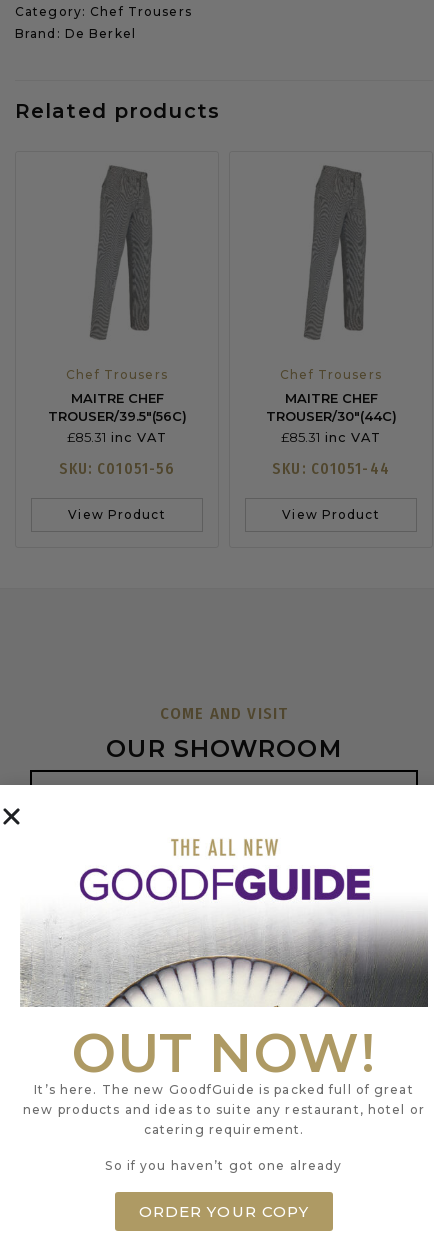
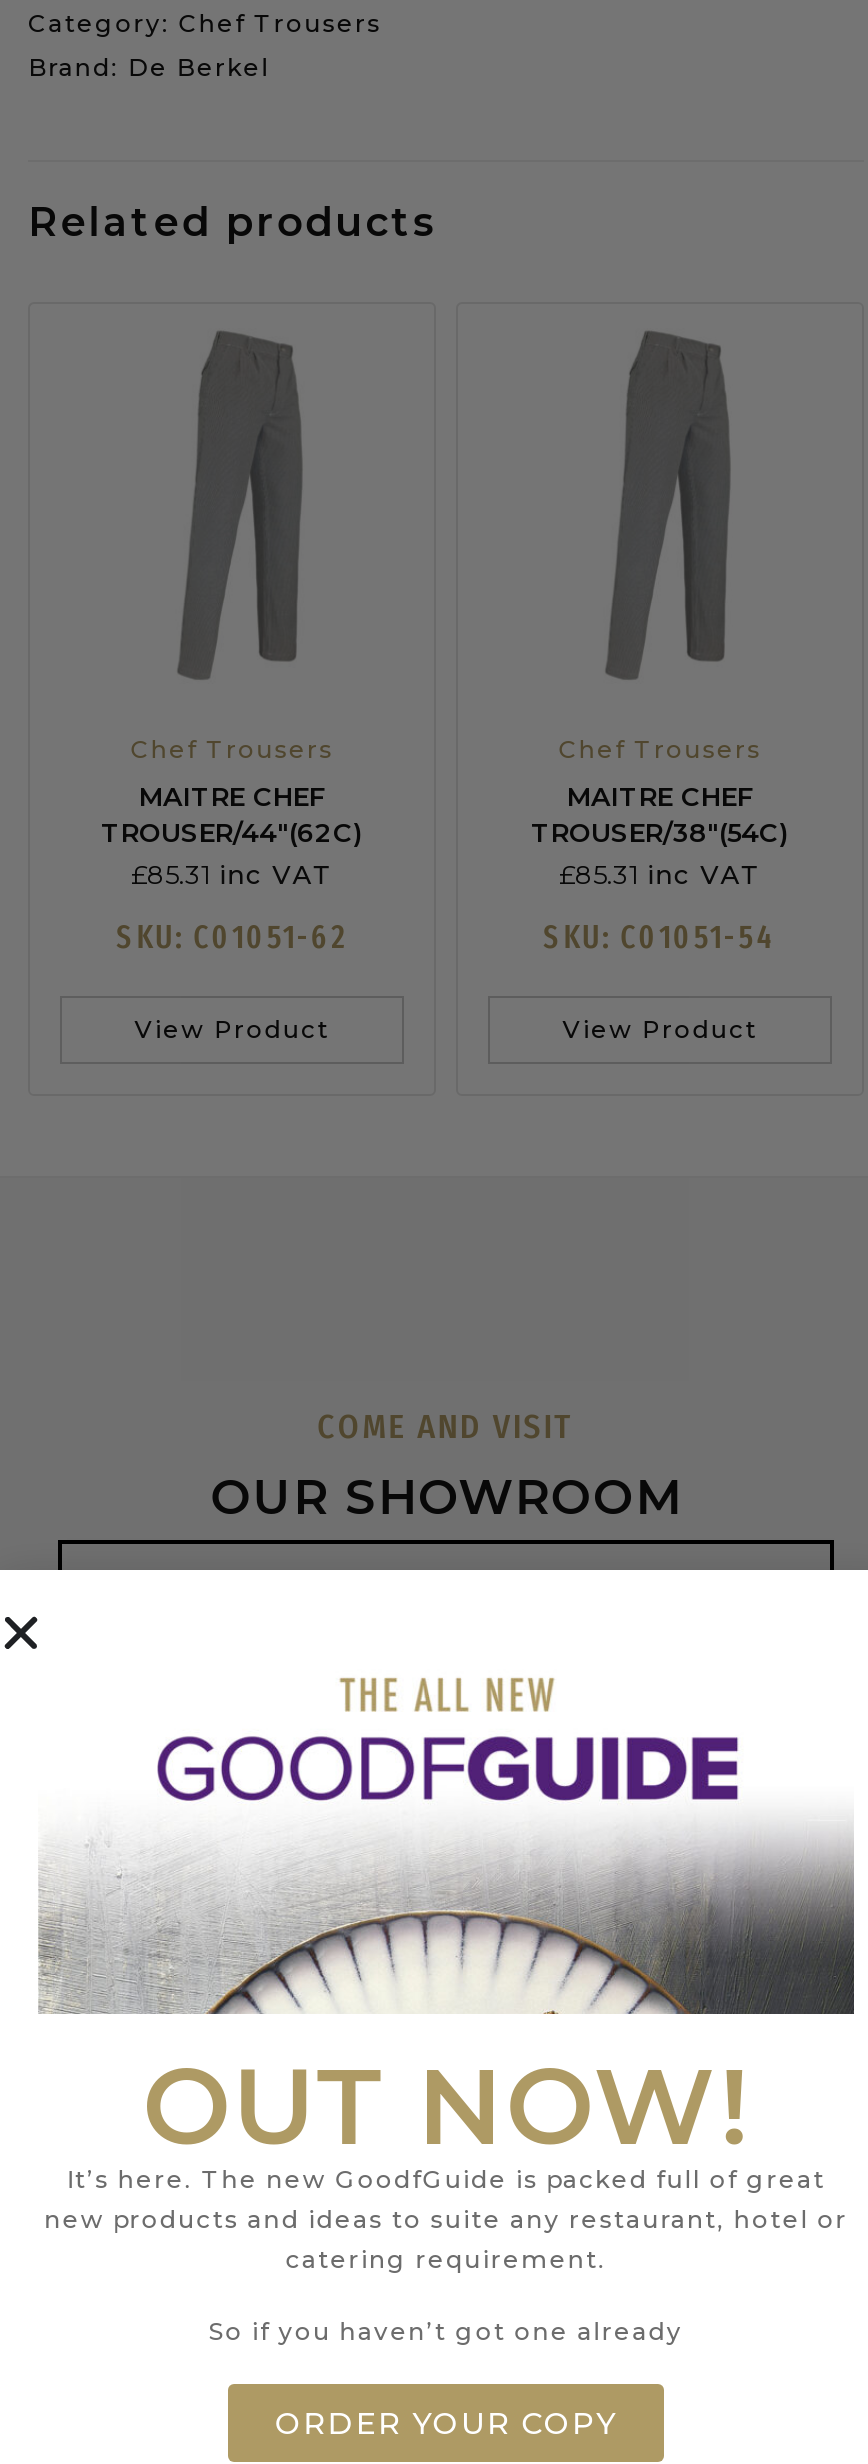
- TROUSER/39.5″(56C)
+ TROUSER/44″(62C)

- TROUSER/30″(44C)
+ TROUSER/38″(54C)

- SKU: C01051-56
+ SKU: C01051-62

- SKU: C01051-44
+ SKU: C01051-54
